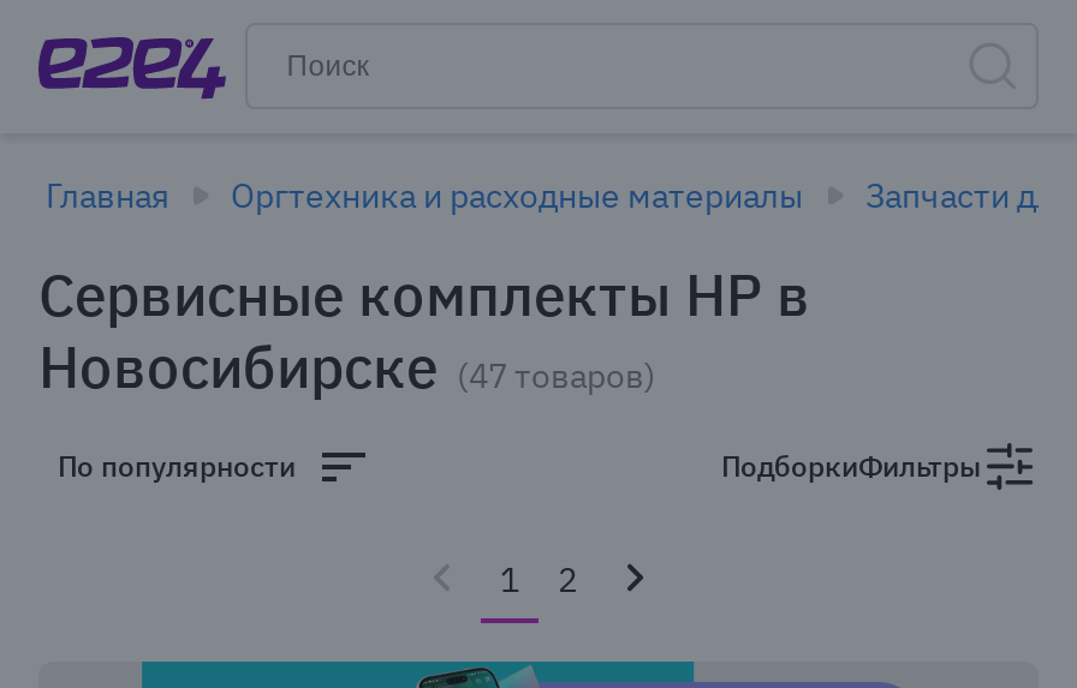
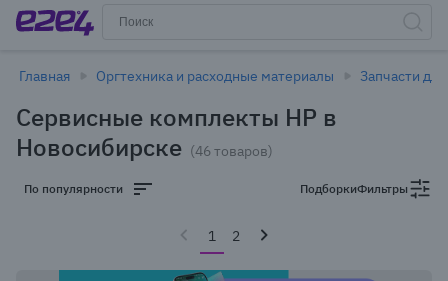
- Новосибирске (47 товаров)
+ Новосибирске (46 товаров)
